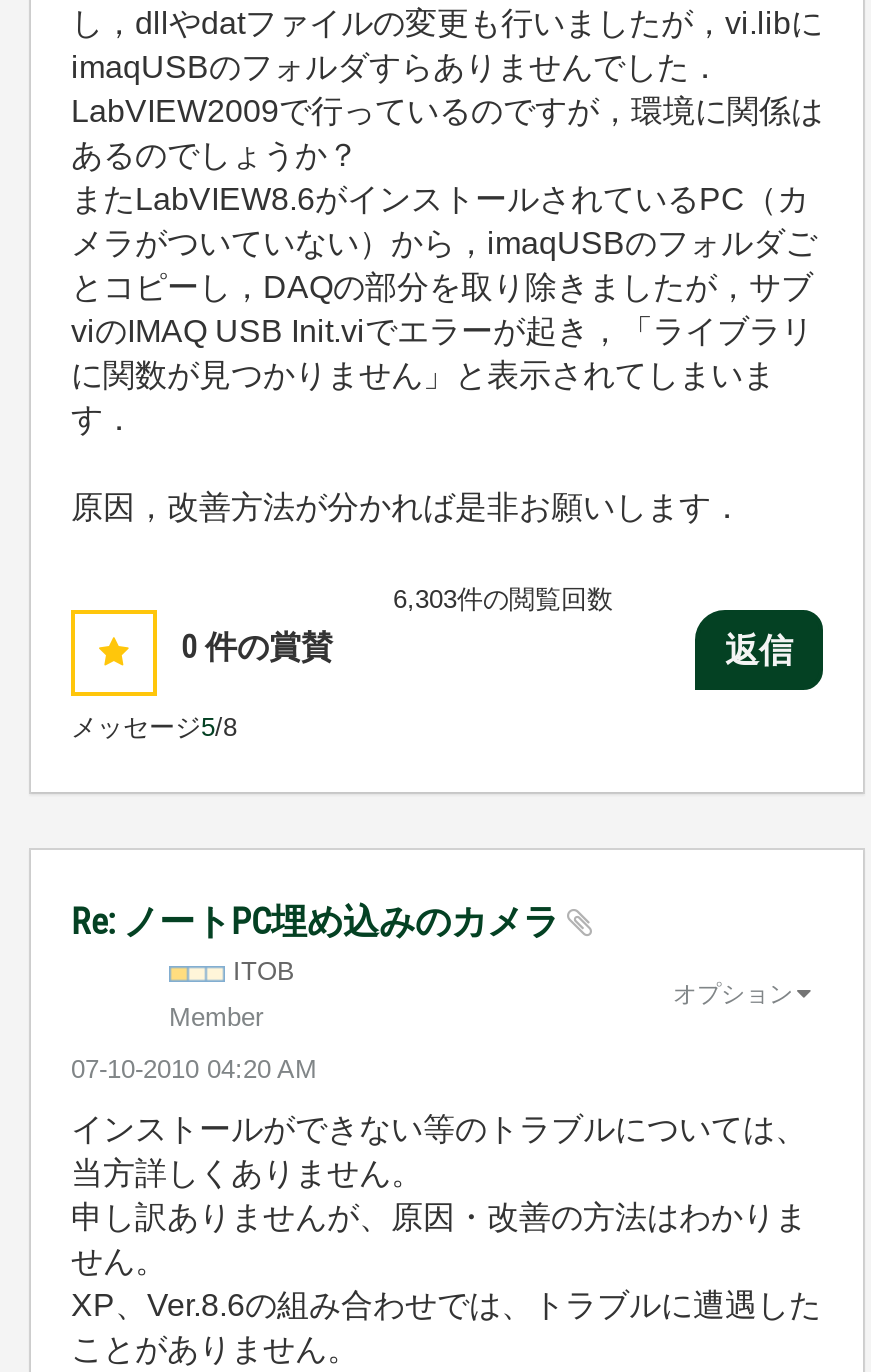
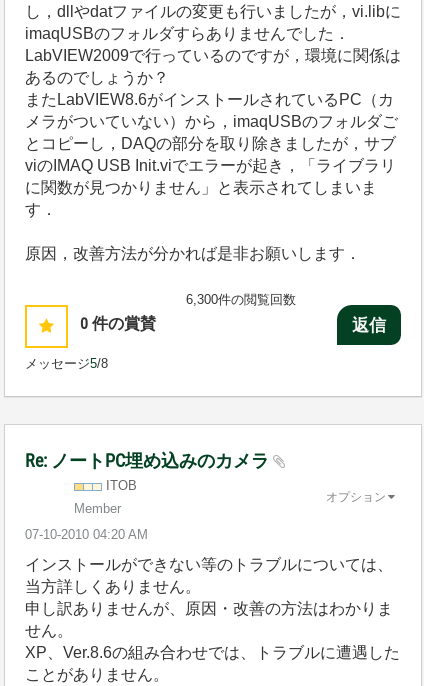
- 6,303件の閲覧回数
+ 6,300件の閲覧回数
